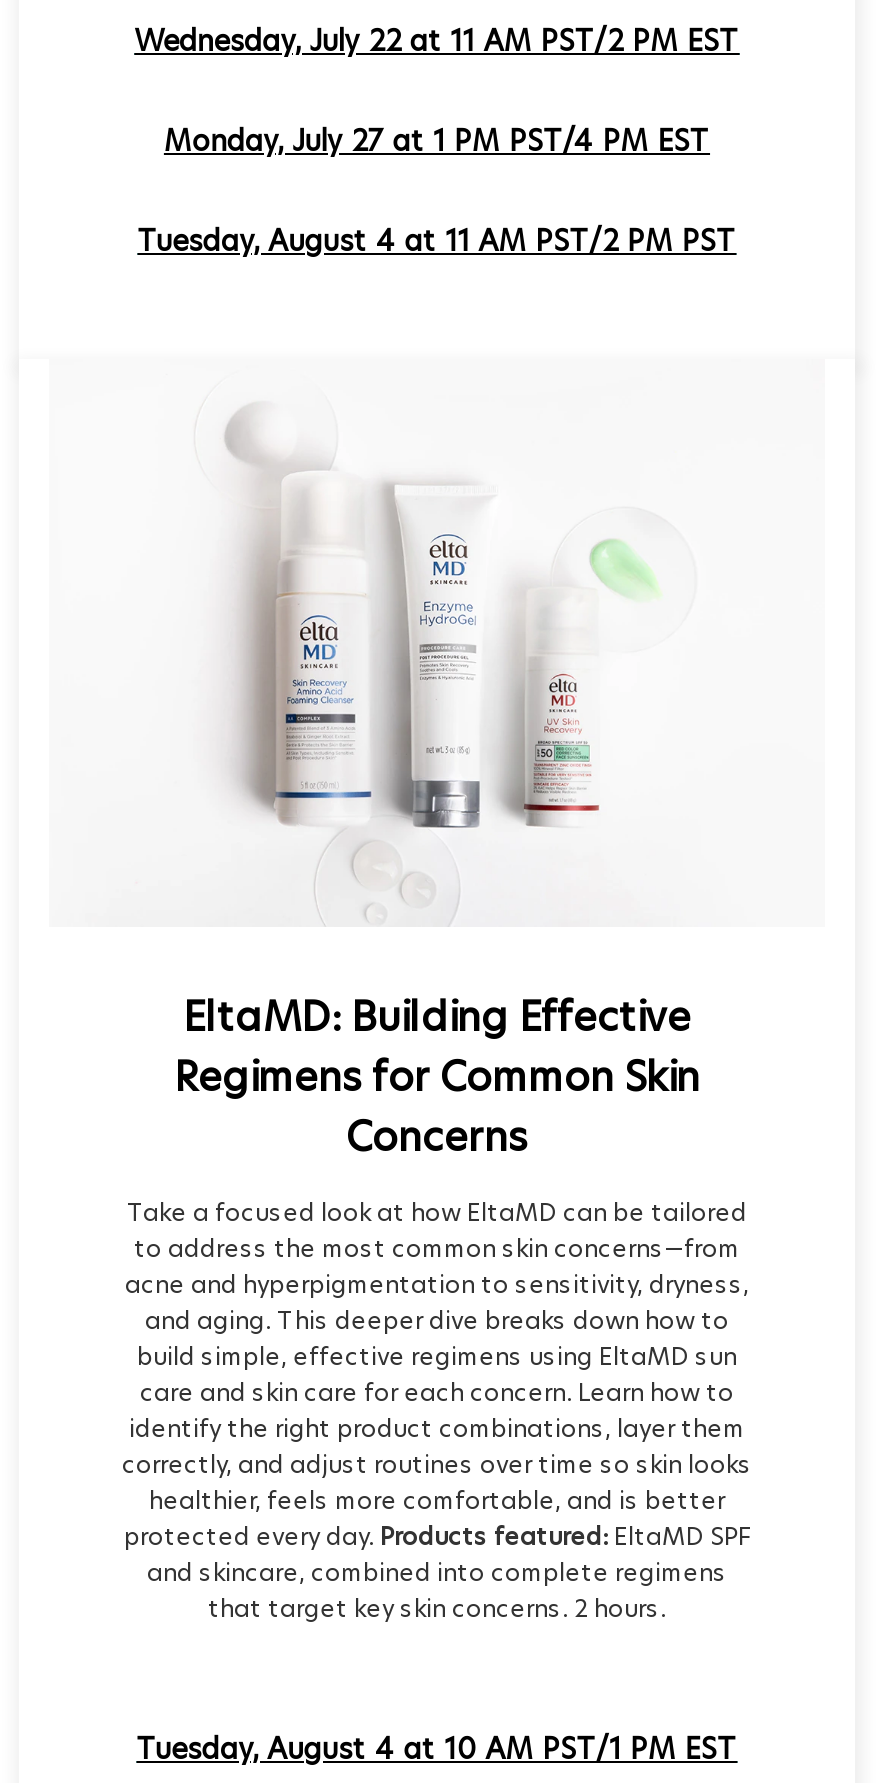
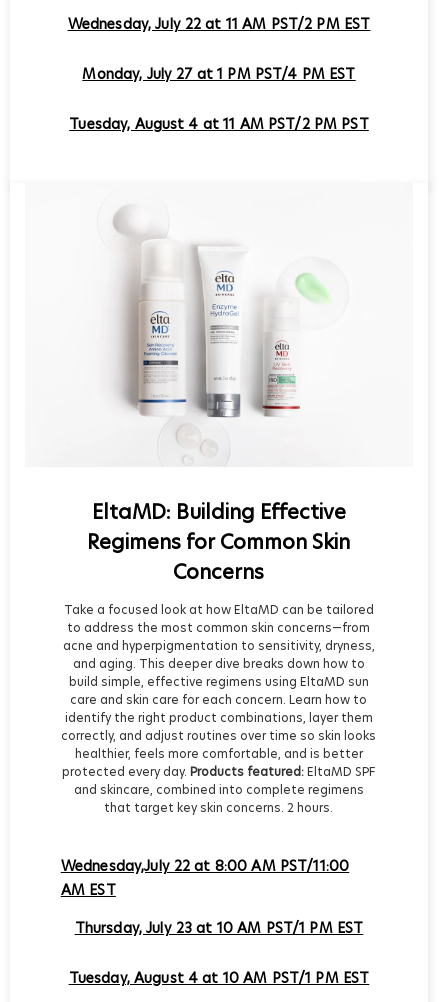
+ Wednesday,July 22 at 8:00 AM PST/11:00
+ AM EST
+ Thursday, July 23 at 10 AM PST/1 PM EST
